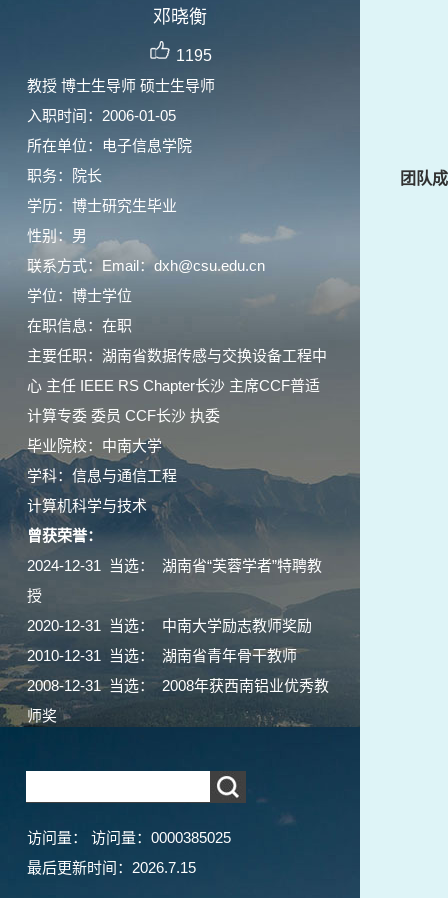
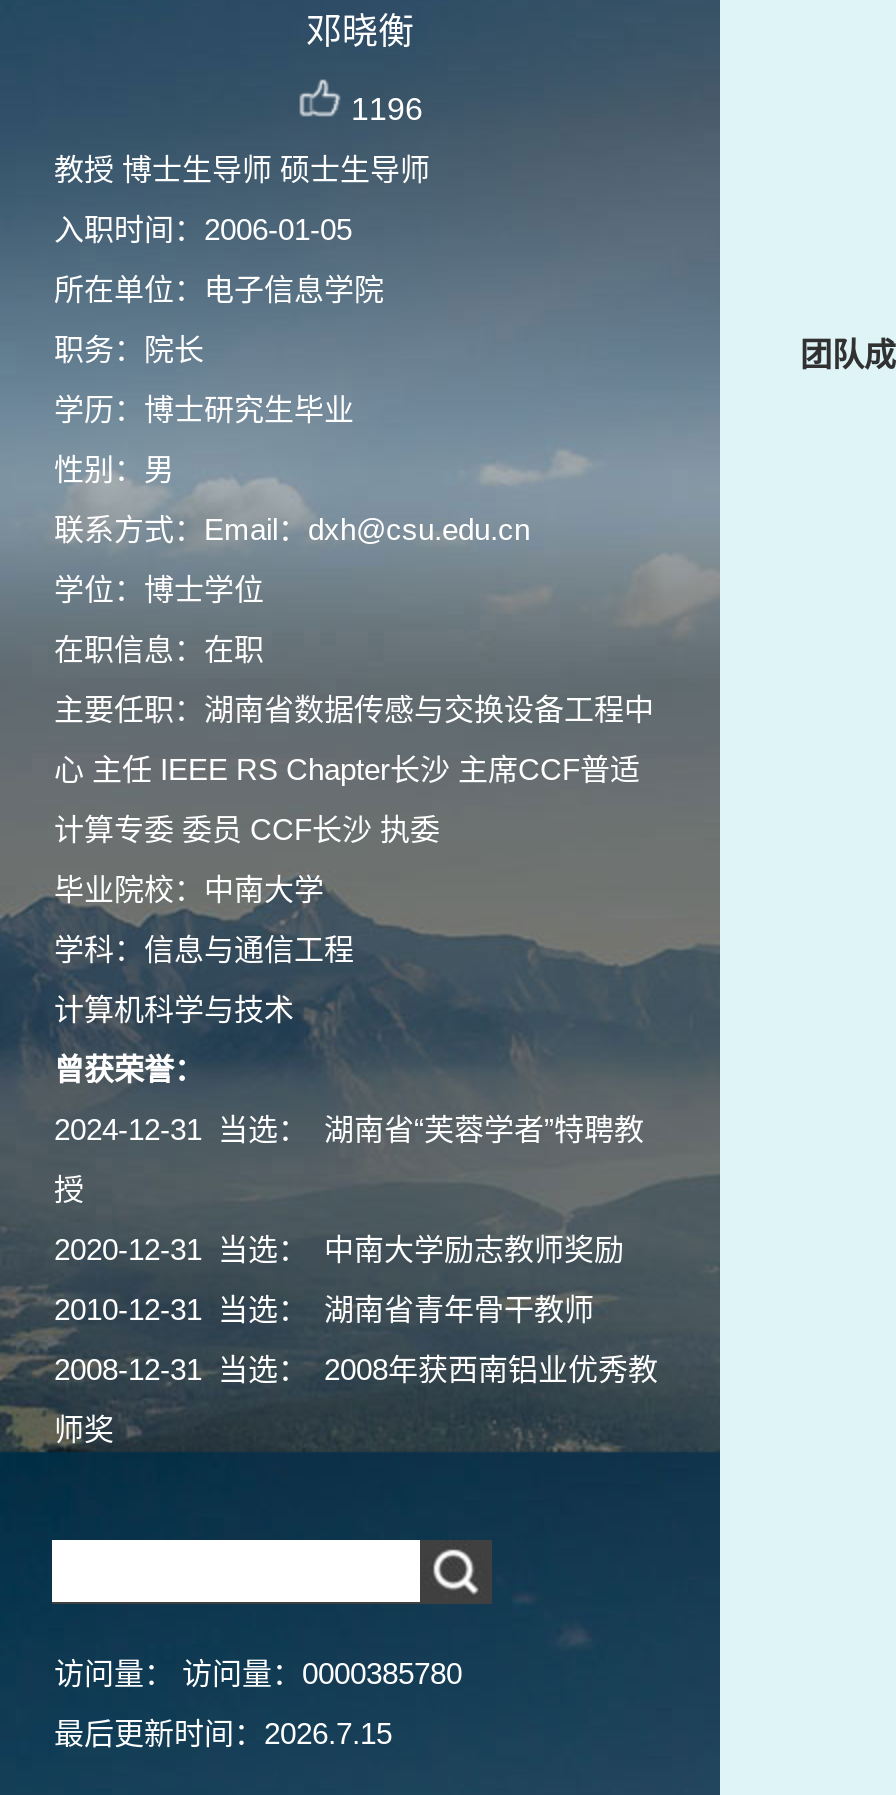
- 1195
+ 1196

- 访问量：访问量：0000385025
+ 访问量：访问量：0000385780
